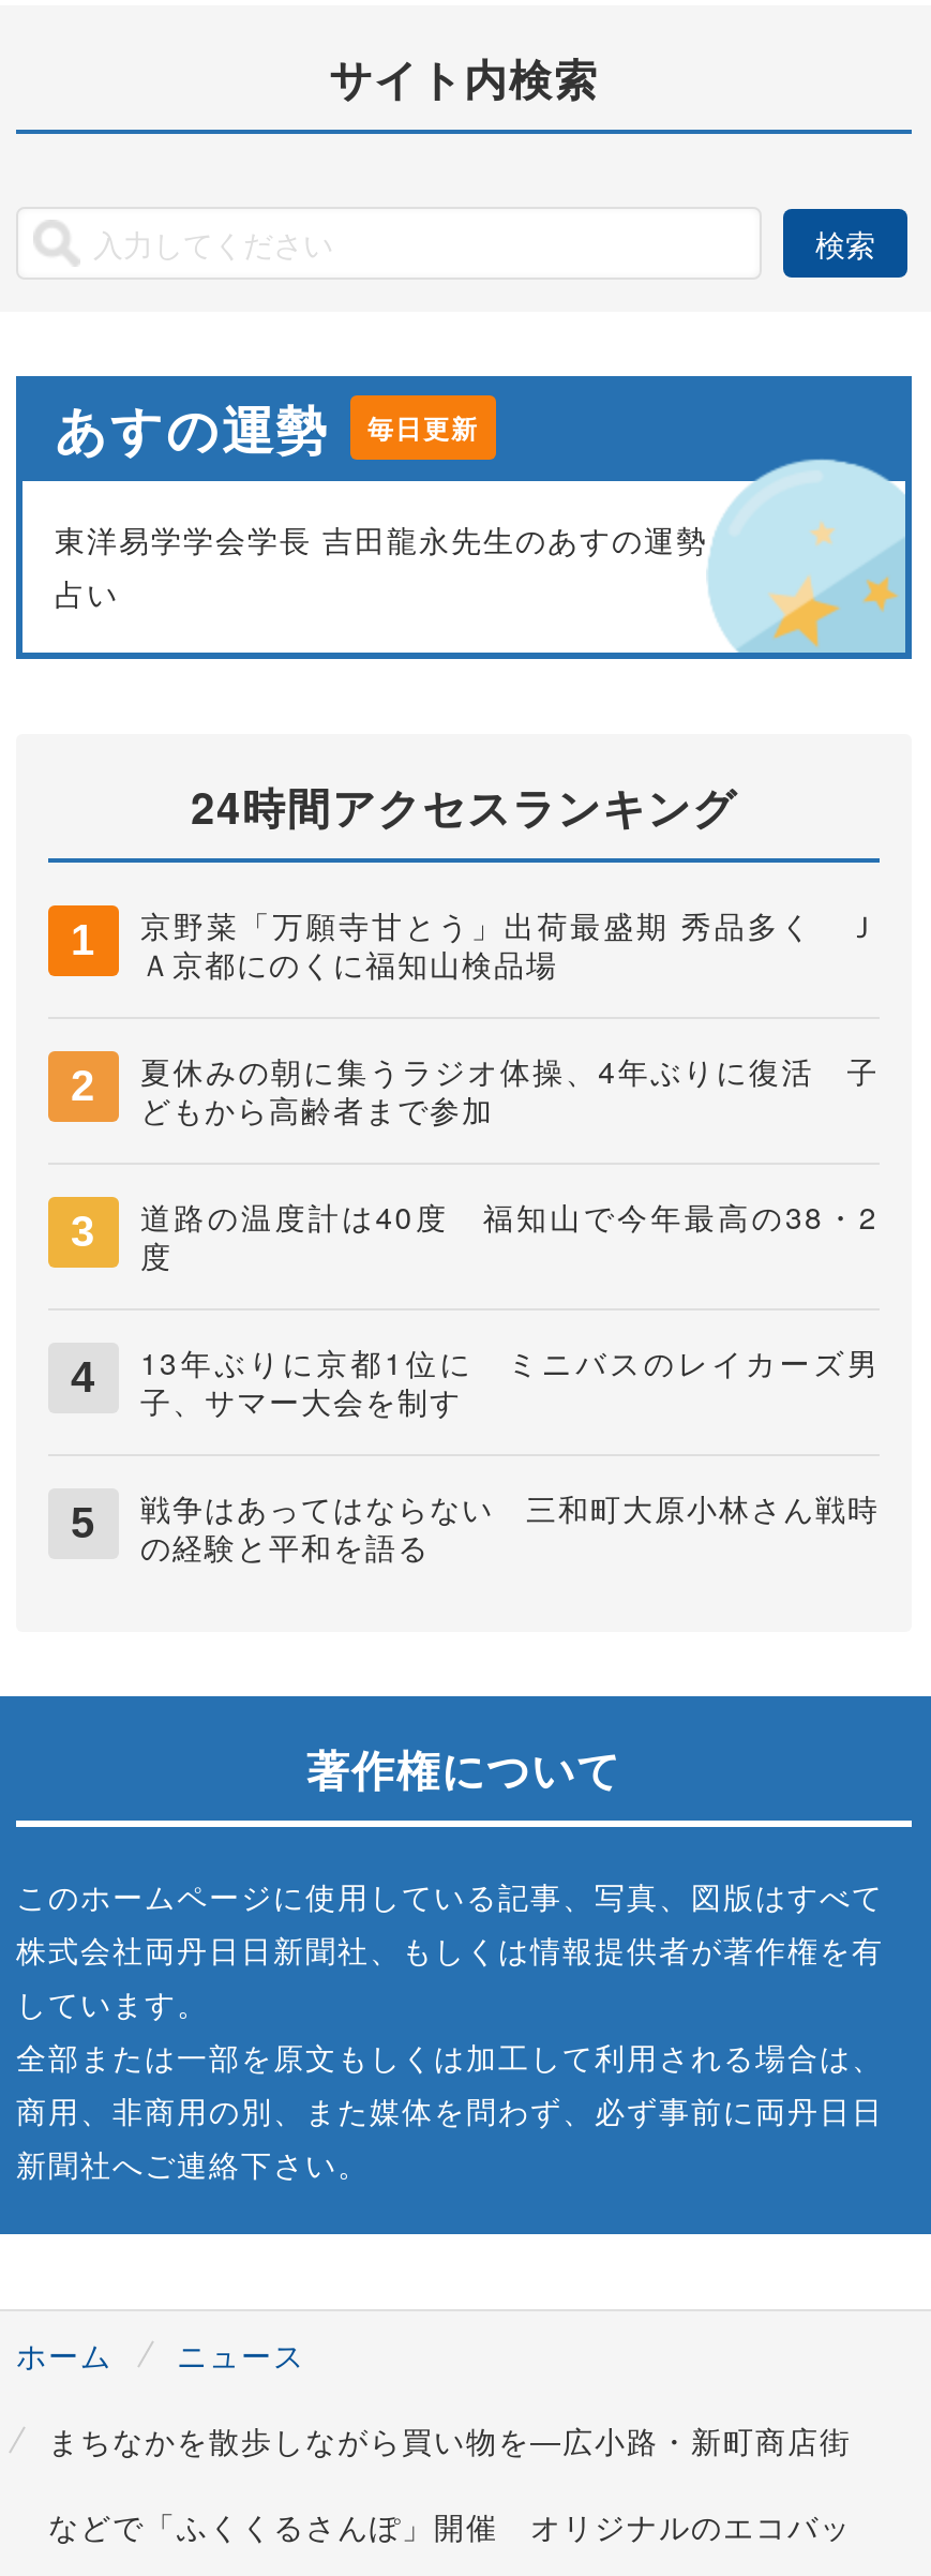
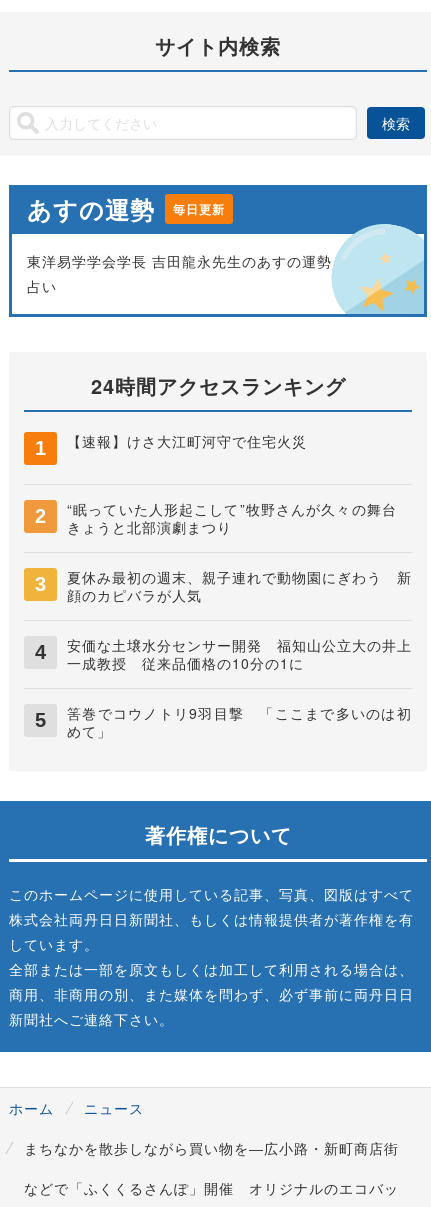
- 京野菜「万願寺甘とう」出荷最盛期 秀品多く Ｊ
- Ａ京都にのくに福知山検品場
+ 【速報】けさ大江町河守で住宅火災

- 夏休みの朝に集うラジオ体操、4年ぶりに復活 子
- どもから高齢者まで参加
+ “眠っていた人形起こして”牧野さんが久々の舞台
+ きょうと北部演劇まつり

- 道路の温度計は40度 福知山で今年最高の38・2
- 度
+ 夏休み最初の週末、親子連れで動物園にぎわう 新
+ 顔のカピバラが人気

- 13年ぶりに京都1位に ミニバスのレイカーズ男
- 子、サマー大会を制す
+ 安価な土壌水分センサー開発 福知山公立大の井上
+ 一成教授 従来品価格の10分の1に

- 戦争はあってはならない 三和町大原小林さん戦時
- の経験と平和を語る
+ 筈巻でコウノトリ9羽目撃 「ここまで多いのは初
+ めて」
